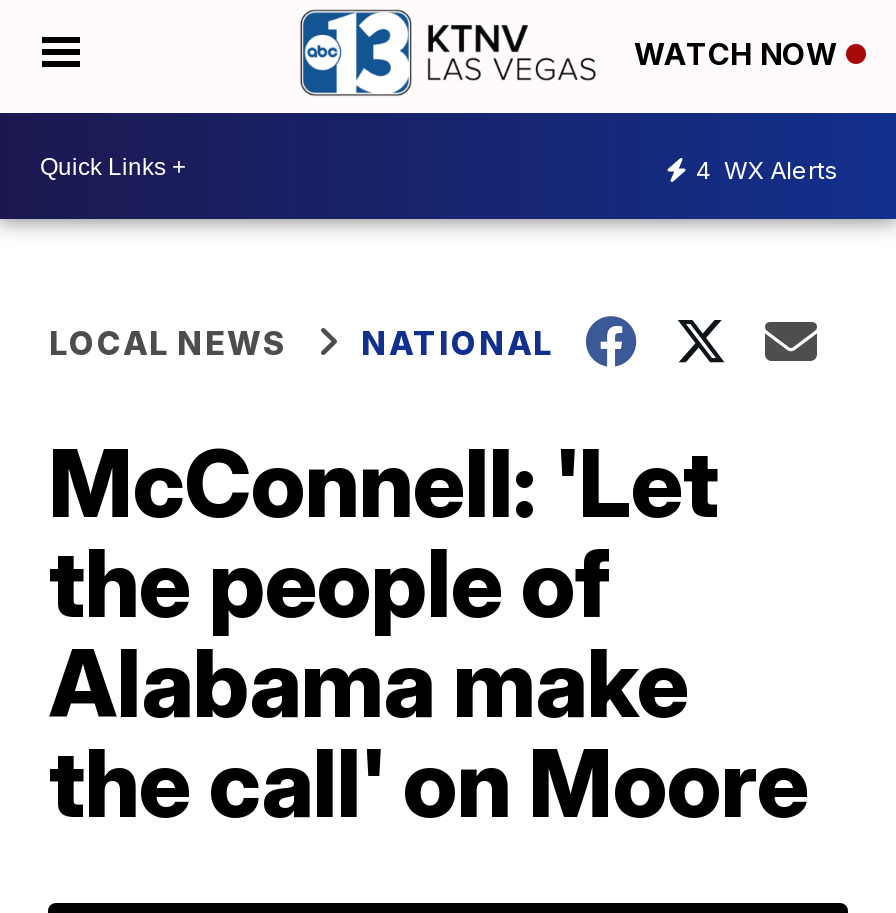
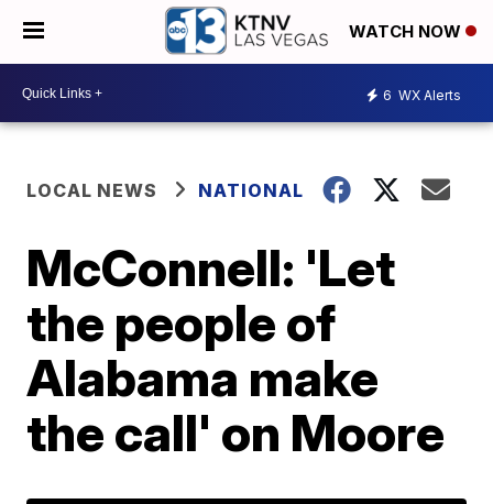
- 4 WX Alerts
+ 6 WX Alerts
